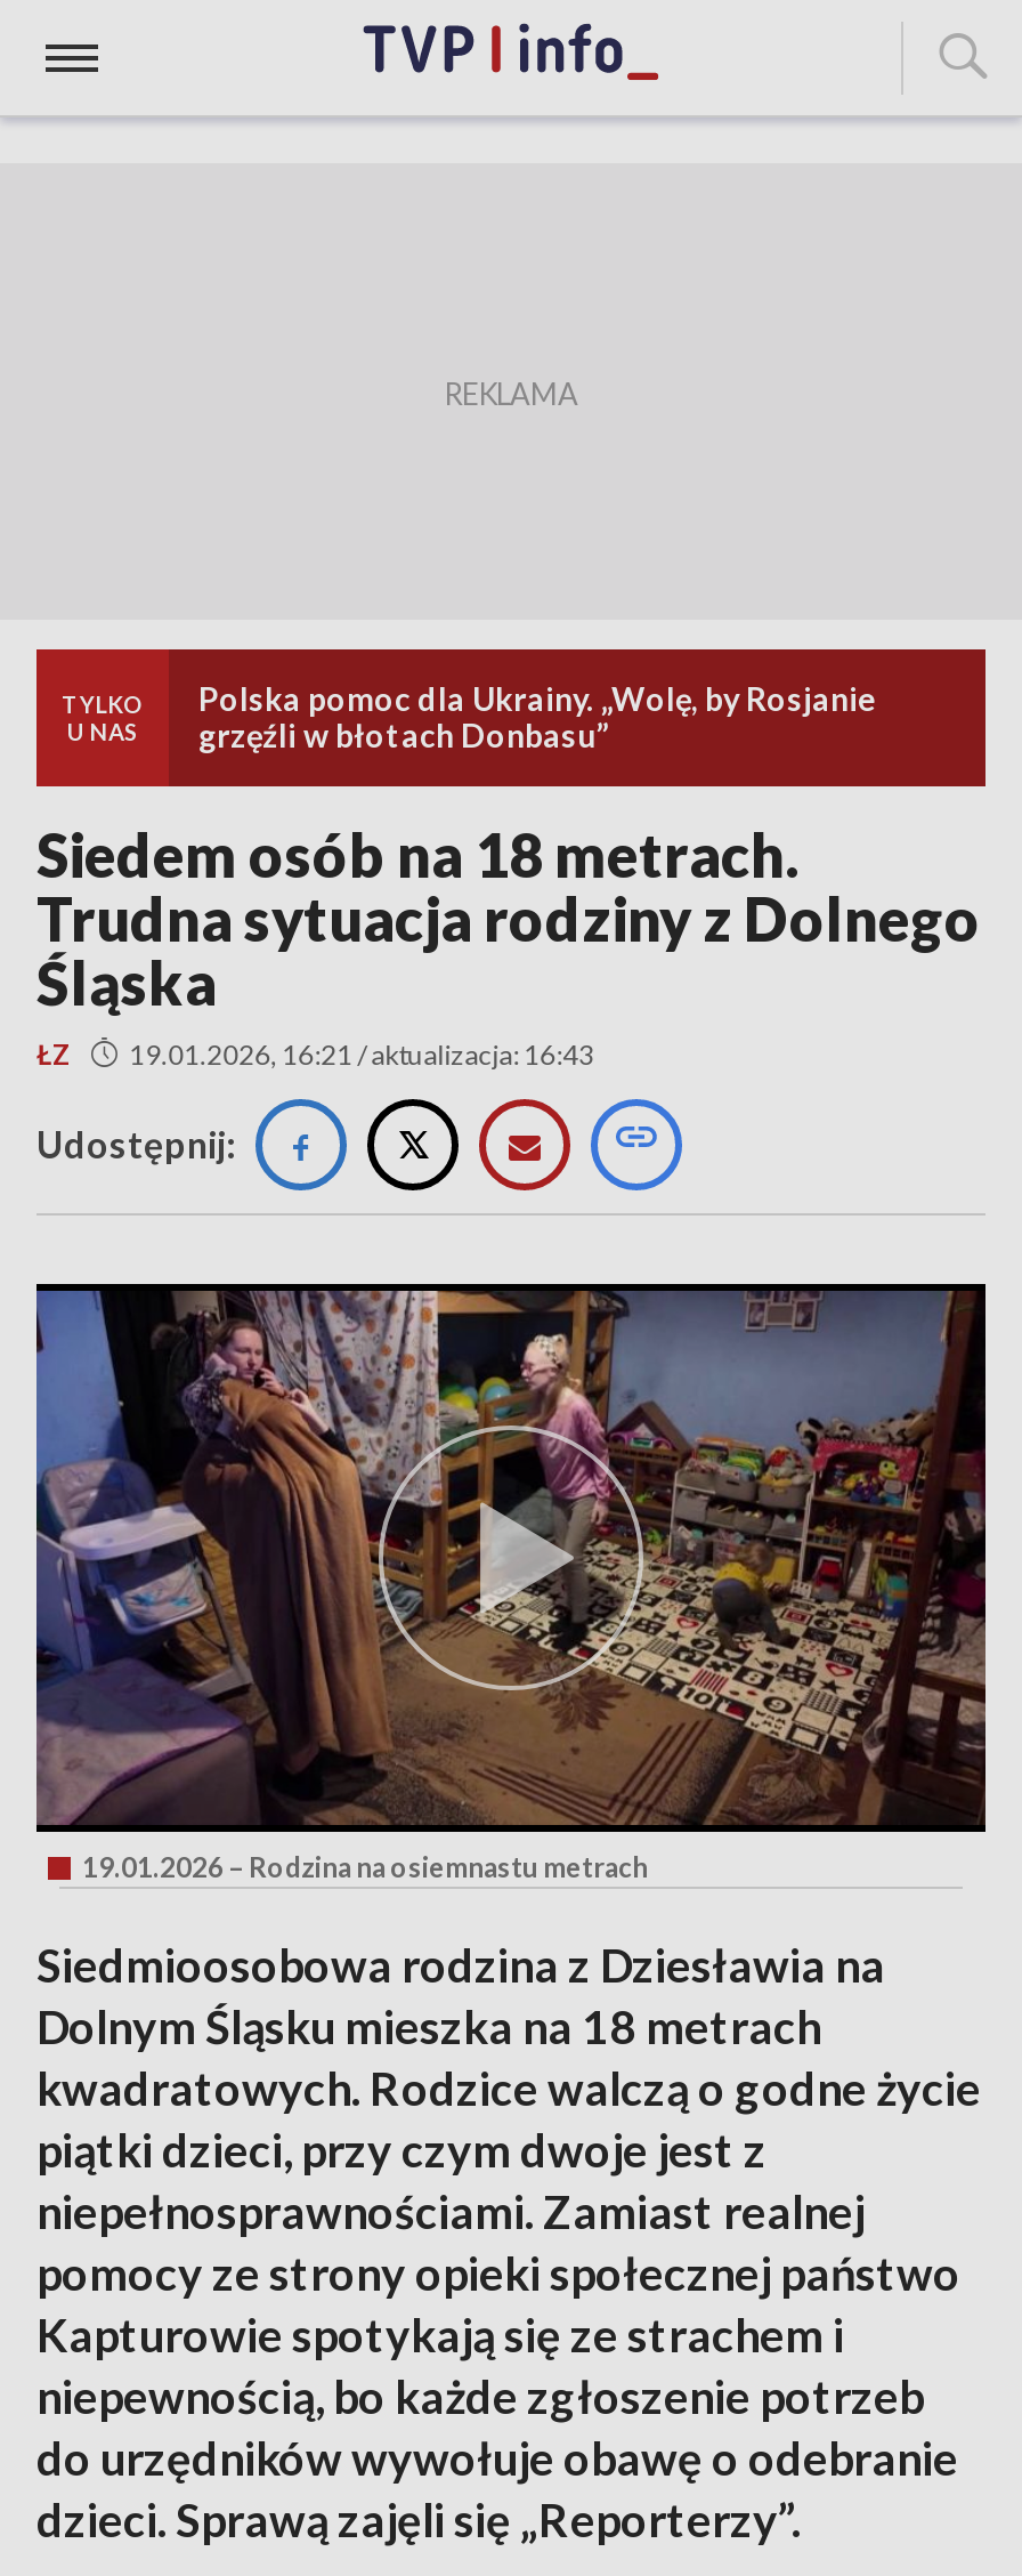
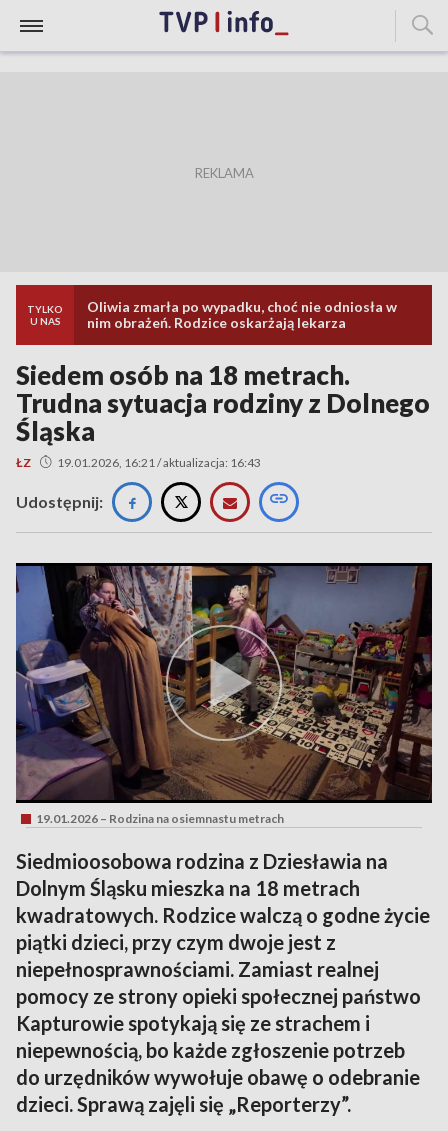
- Polska pomoc dla Ukrainy. „Wolę, by Rosjanie
- grzęźli w błotach Donbasu”
+ Oliwia zmarła po wypadku, choć nie odniosła w
+ nim obrażeń. Rodzice oskarżają lekarza
